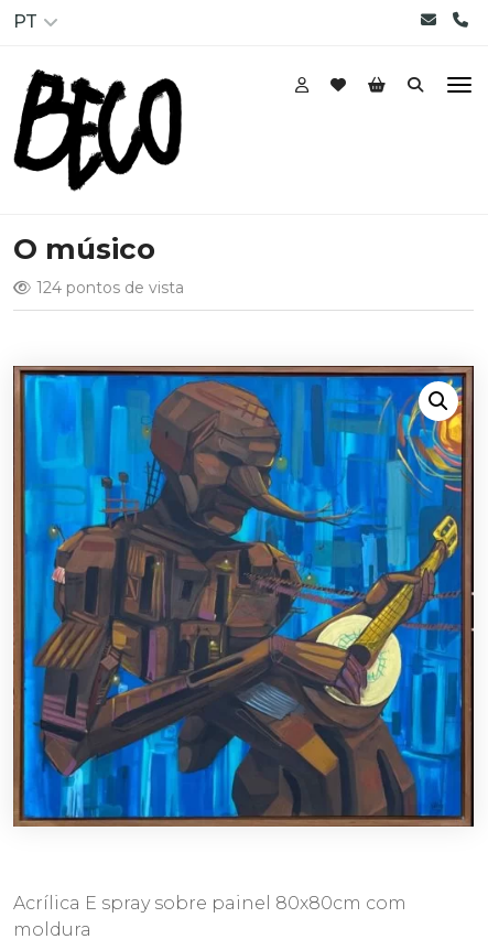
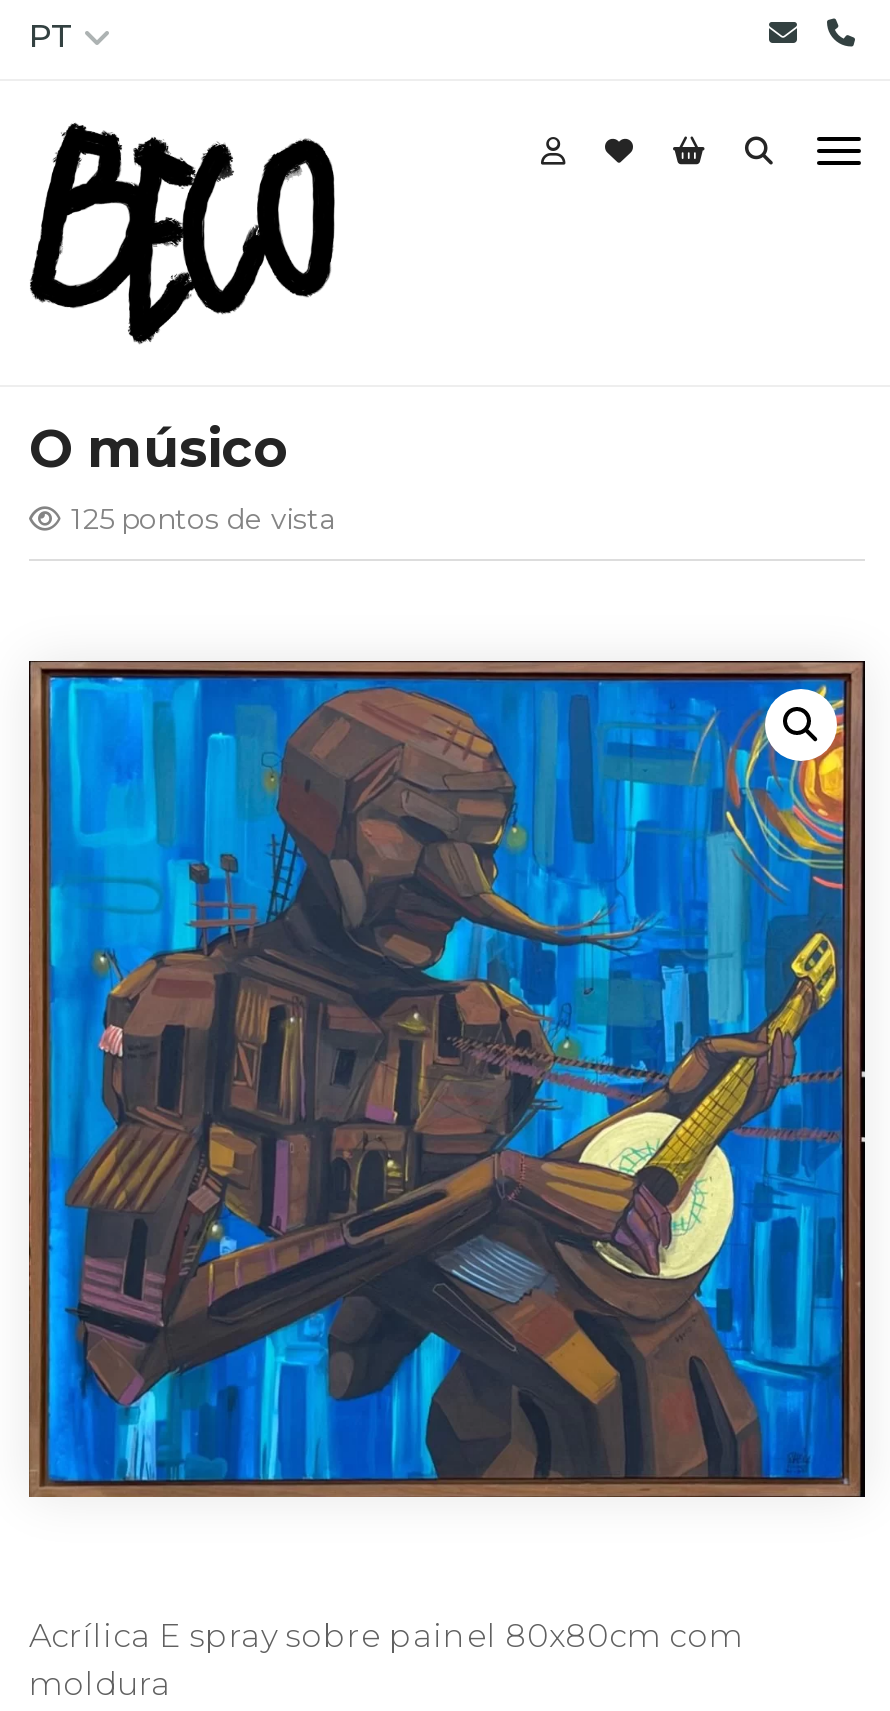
- 124 pontos de vista
+ 125 pontos de vista
